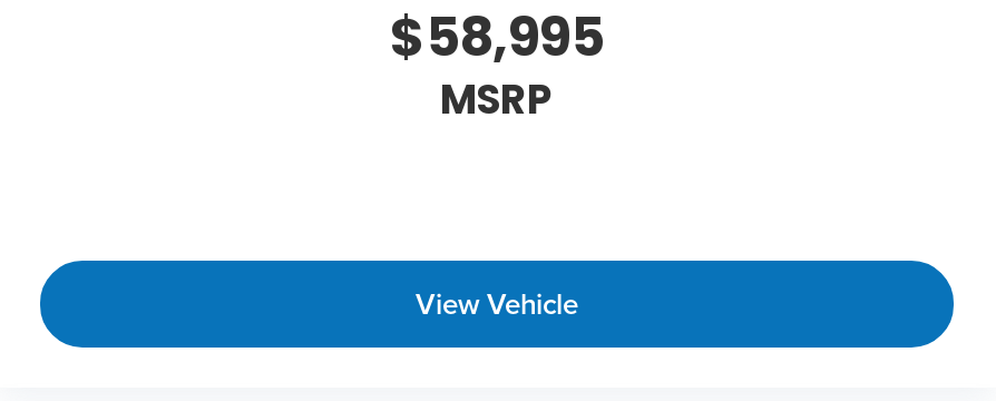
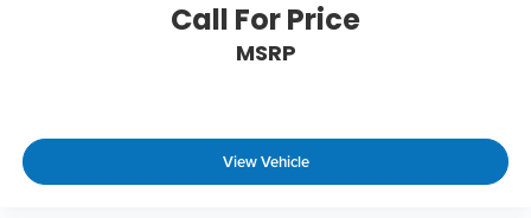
- $58,995
+ Call For Price
